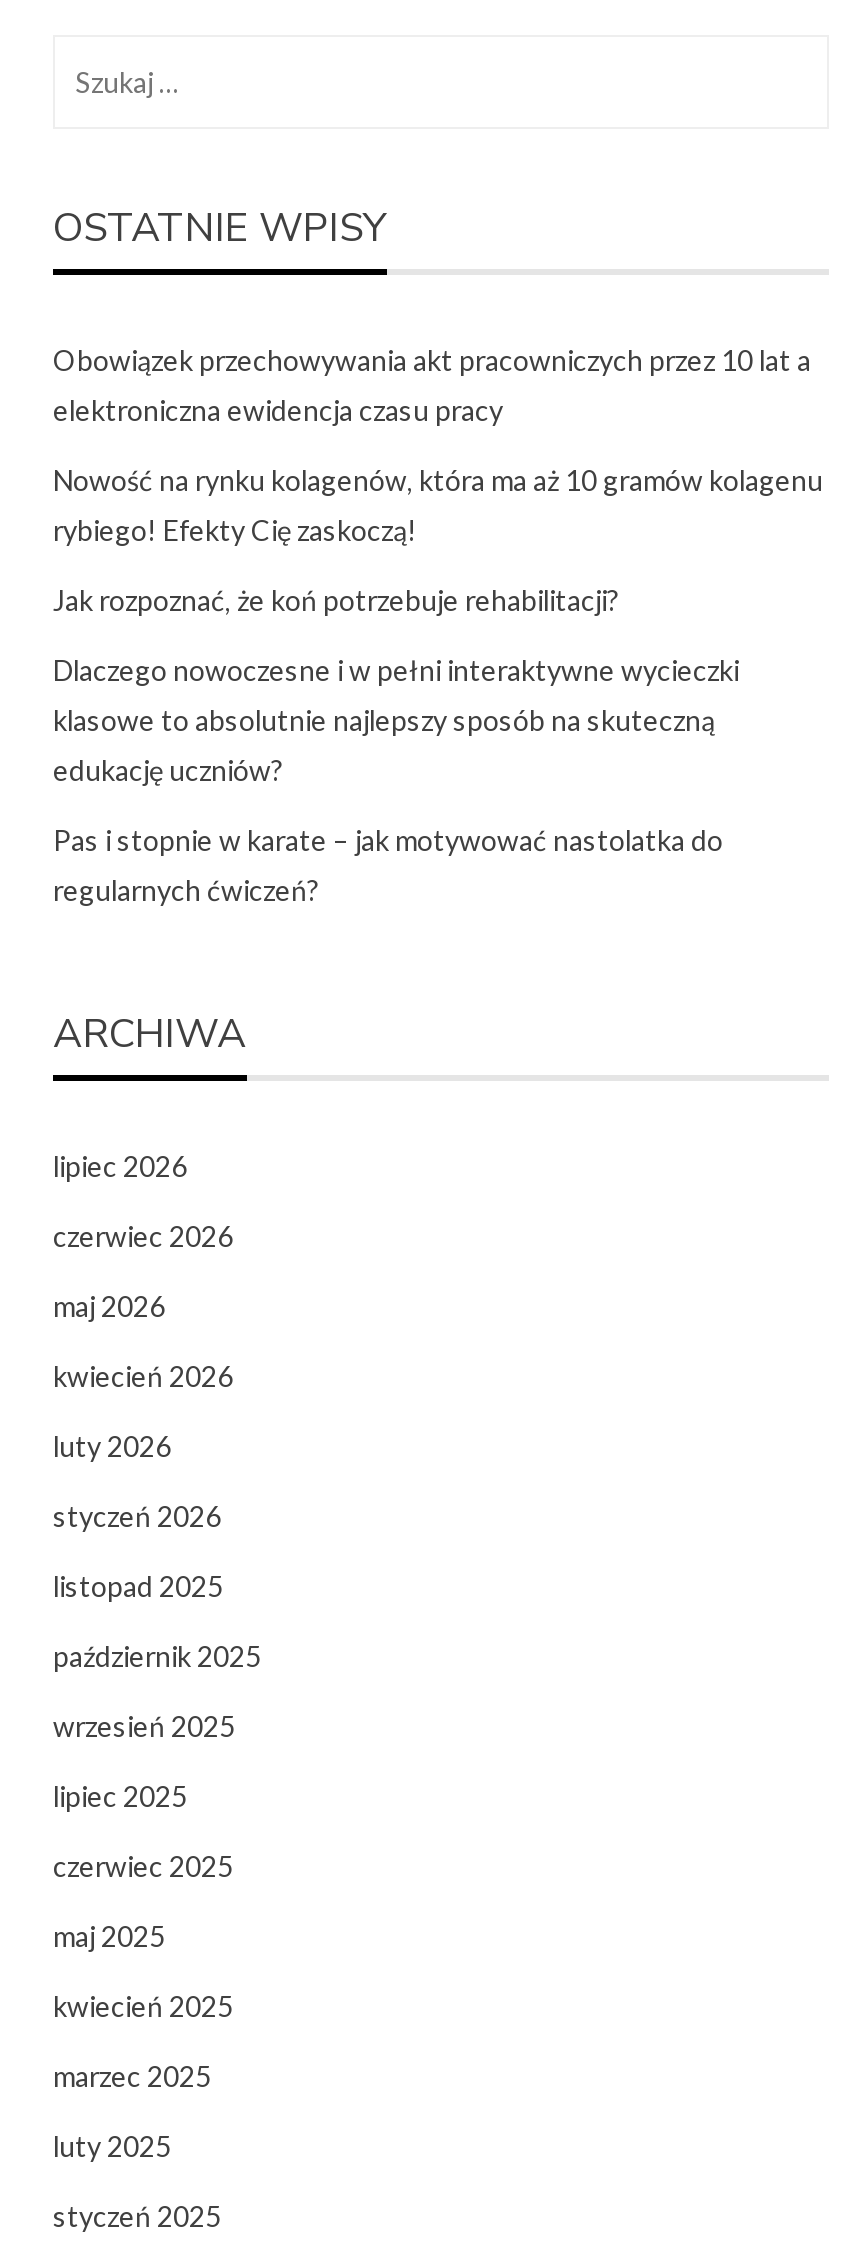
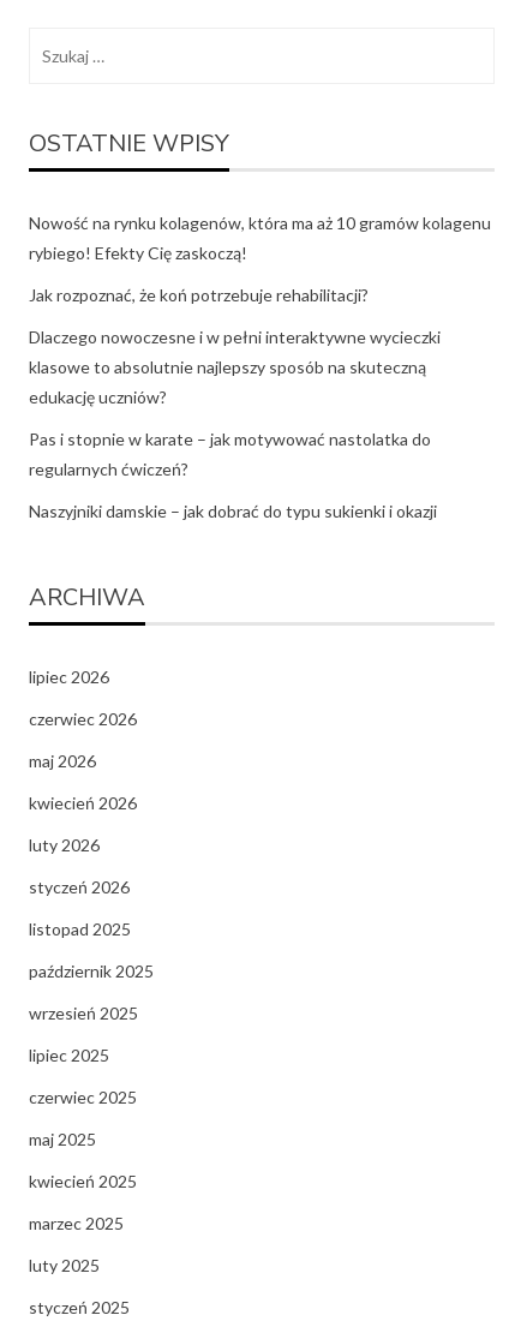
- Obowiązek przechowywania akt pracowniczych przez 10 lat a
- elektroniczna ewidencja czasu pracy

moved up: Nowość na rynku kolagenów, która ma aż 10 gramów kolagenu | rybiego! Efekty Cię zaskoczą! | Jak rozpoznać, że koń potrzebuje rehabilitacji? | Dlaczego nowoczesne i w pełni interaktywne wycieczki | klasowe to absolutnie najlepszy sposób na skuteczną | edukację uczniów? | Pas i stopnie w karate – jak motywować nastolatka do | regularnych ćwiczeń?

+ Naszyjniki damskie – jak dobrać do typu sukienki i okazji
